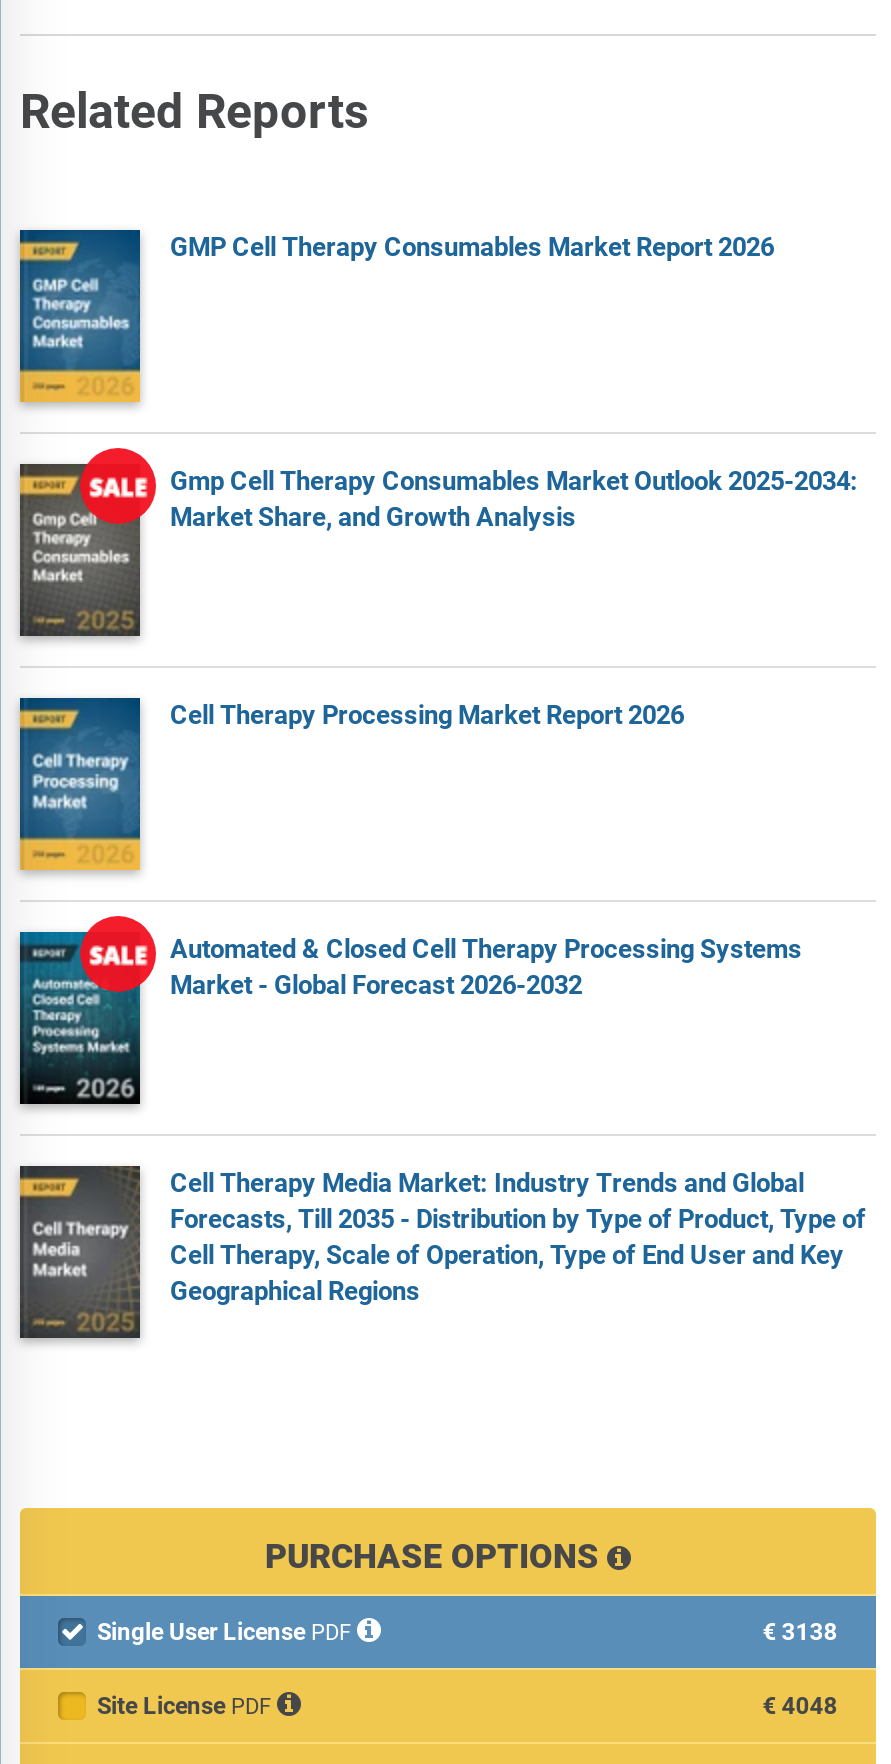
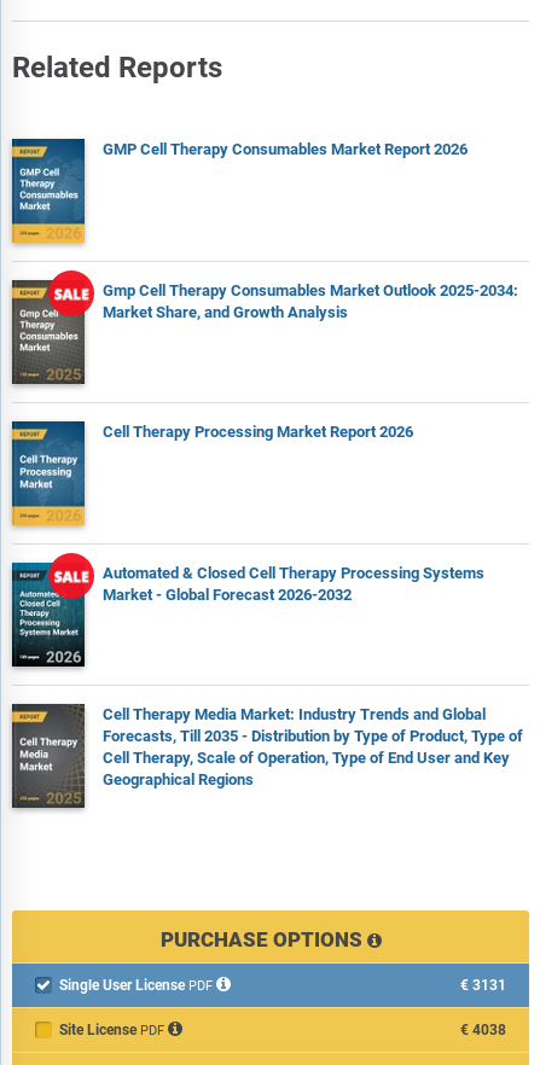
- €3138
+ €3131

- €4048
+ €4038
